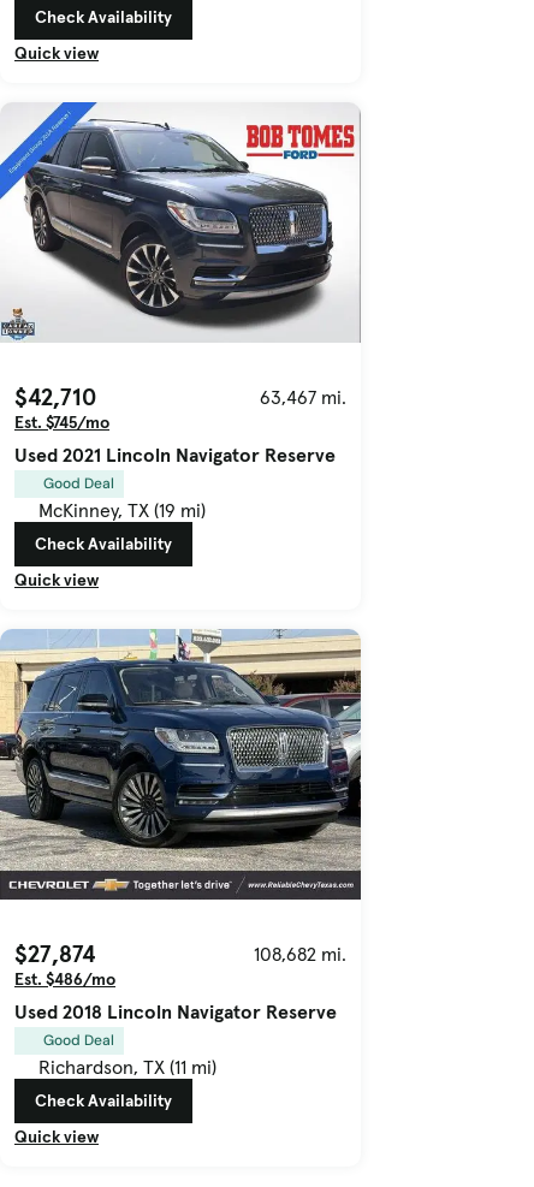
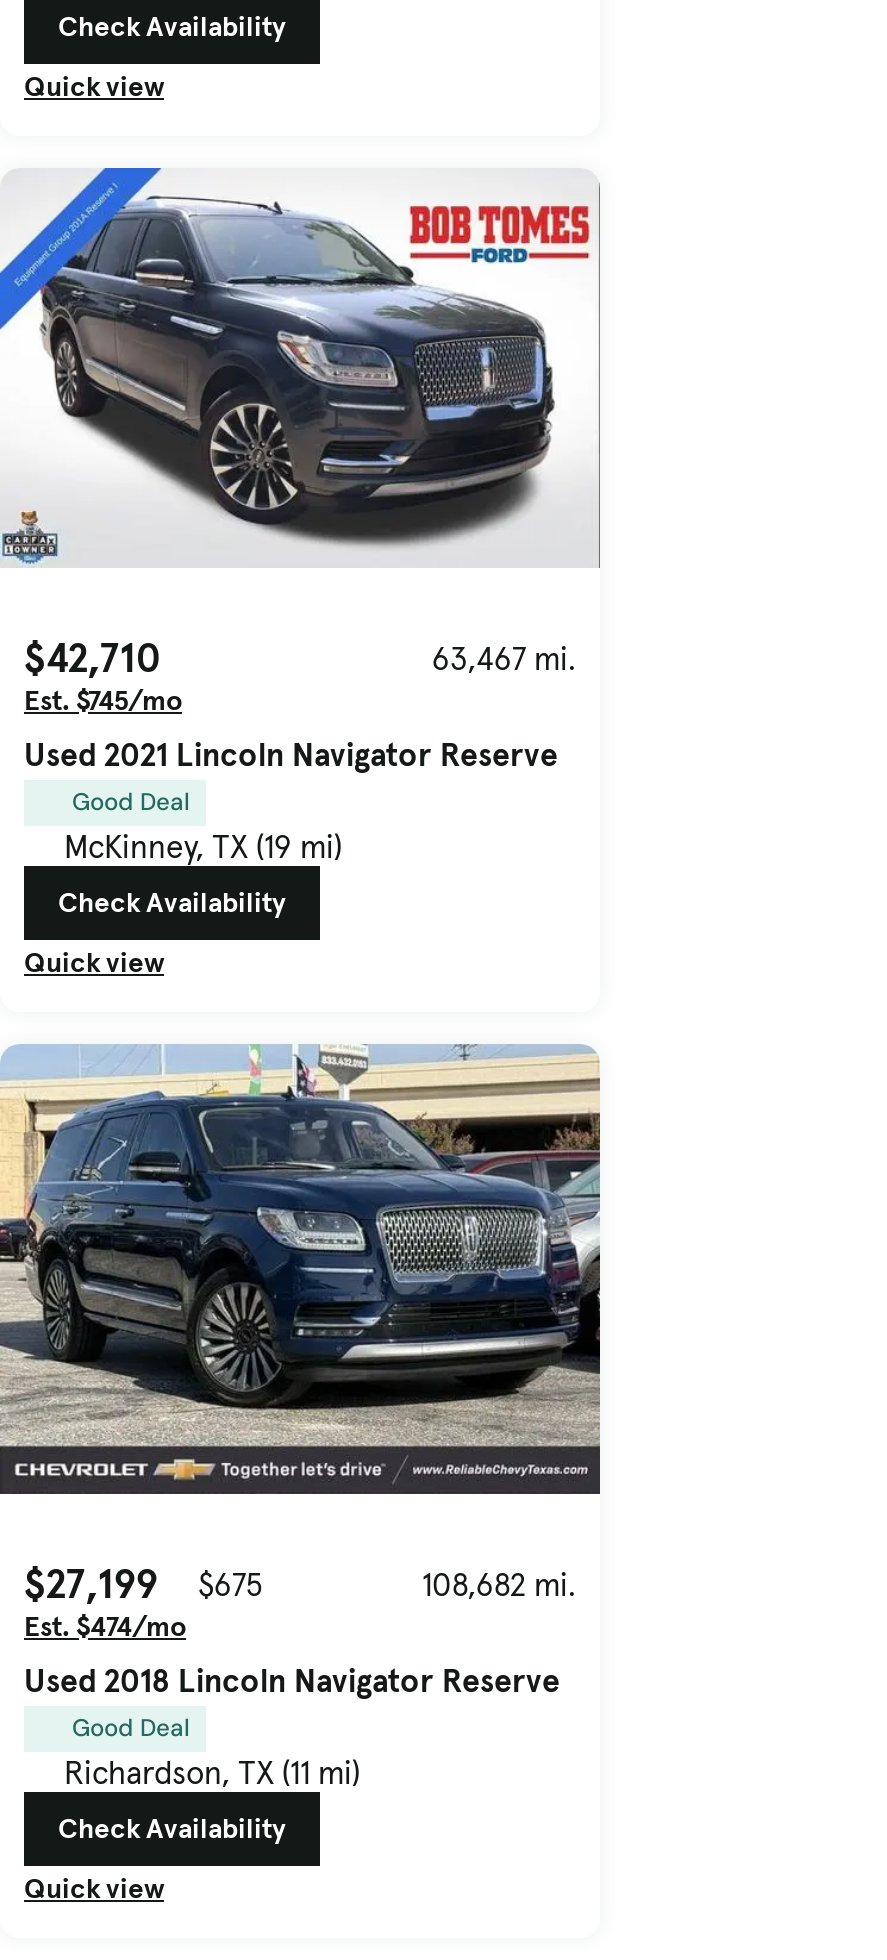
- $27,874
+ $27,199
+ $675

- Est. $486/mo
+ Est. $474/mo
